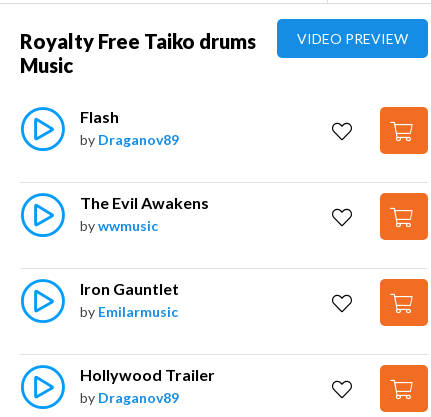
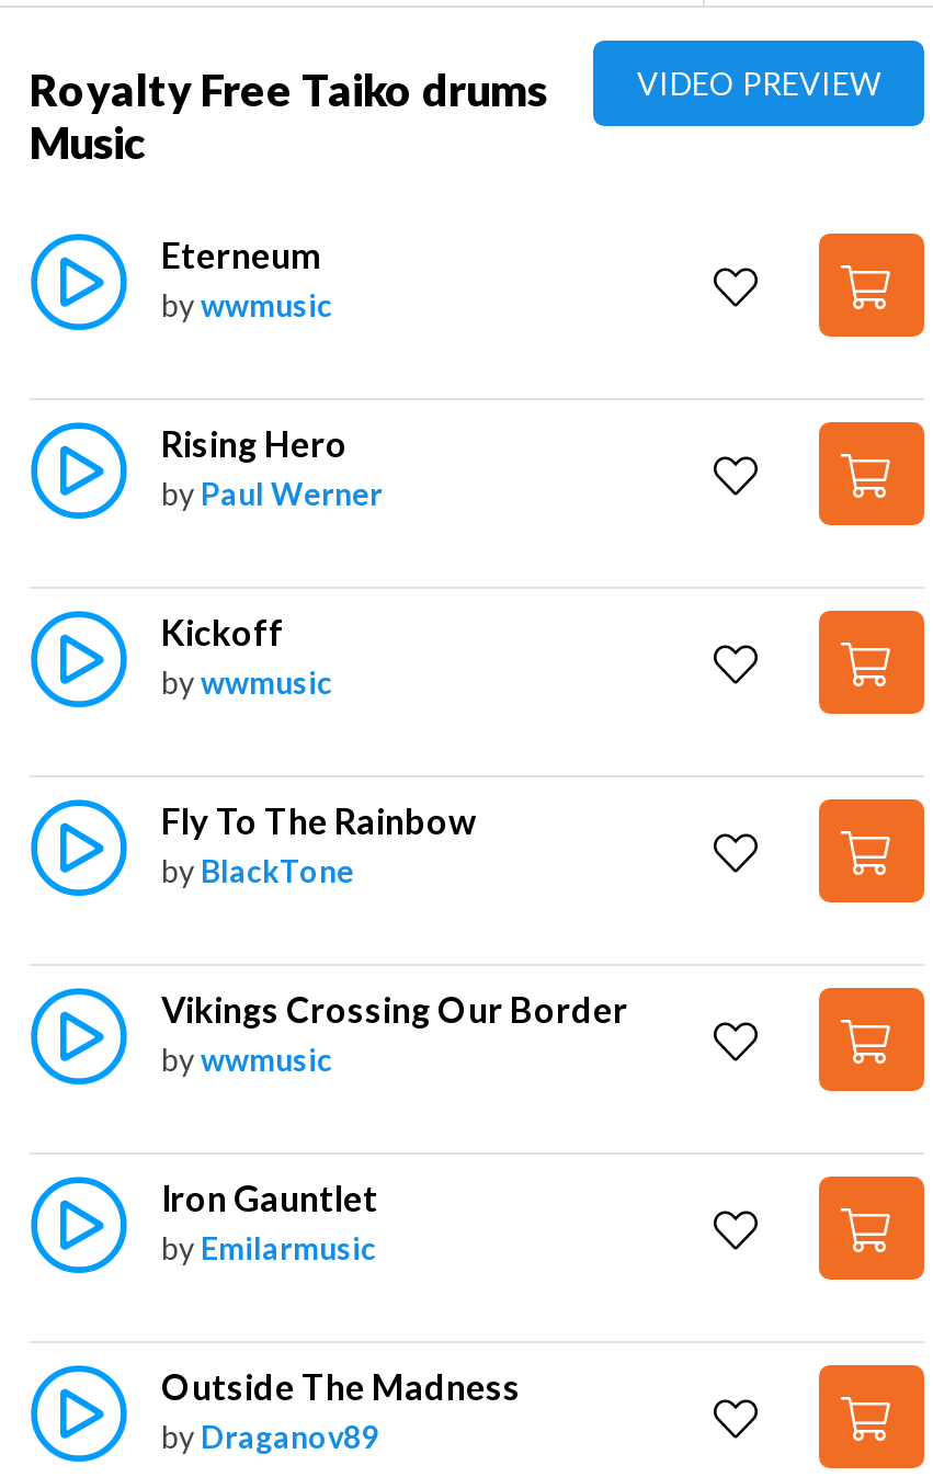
- Flash
- by Draganov89
- The Evil Awakens
+ Eterneum
+ by wwmusic
+ Rising Hero
+ by Paul Werner
+ Kickoff
+ by wwmusic
+ Fly To The Rainbow
+ by BlackTone
+ Vikings Crossing Our Border

- Hollywood Trailer
+ Outside The Madness
